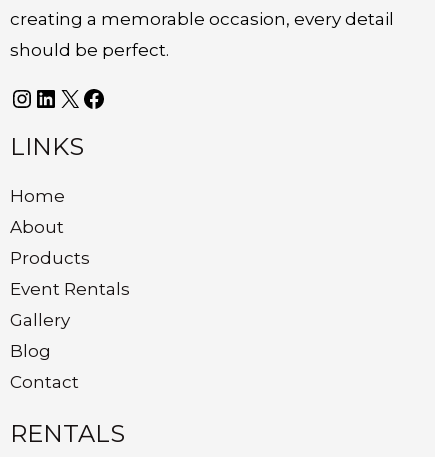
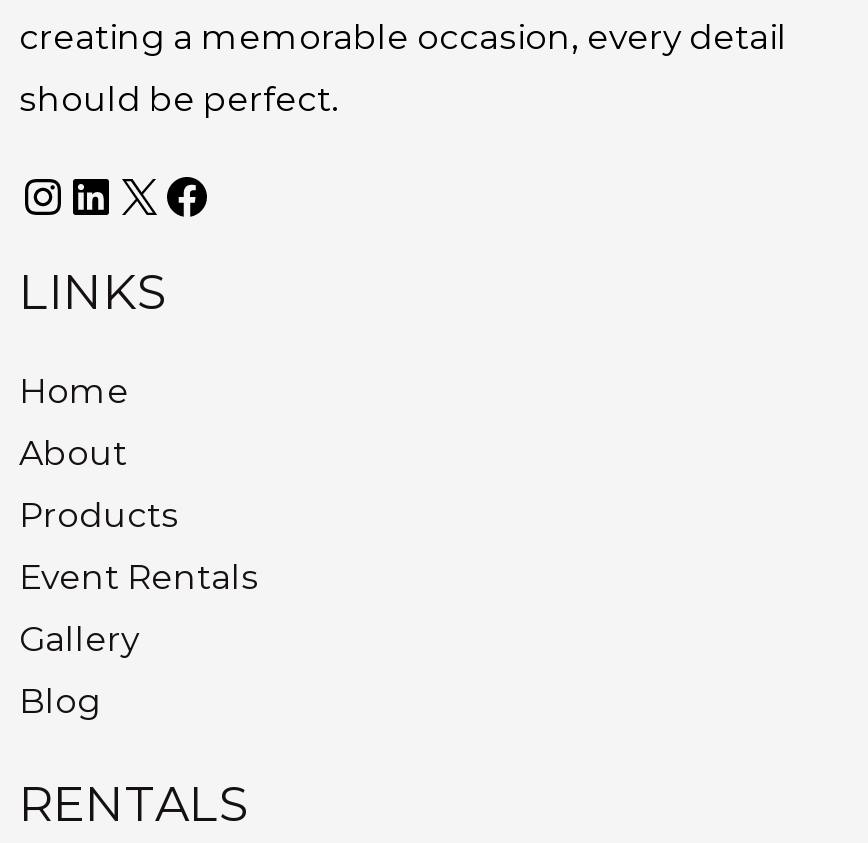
- Contact
